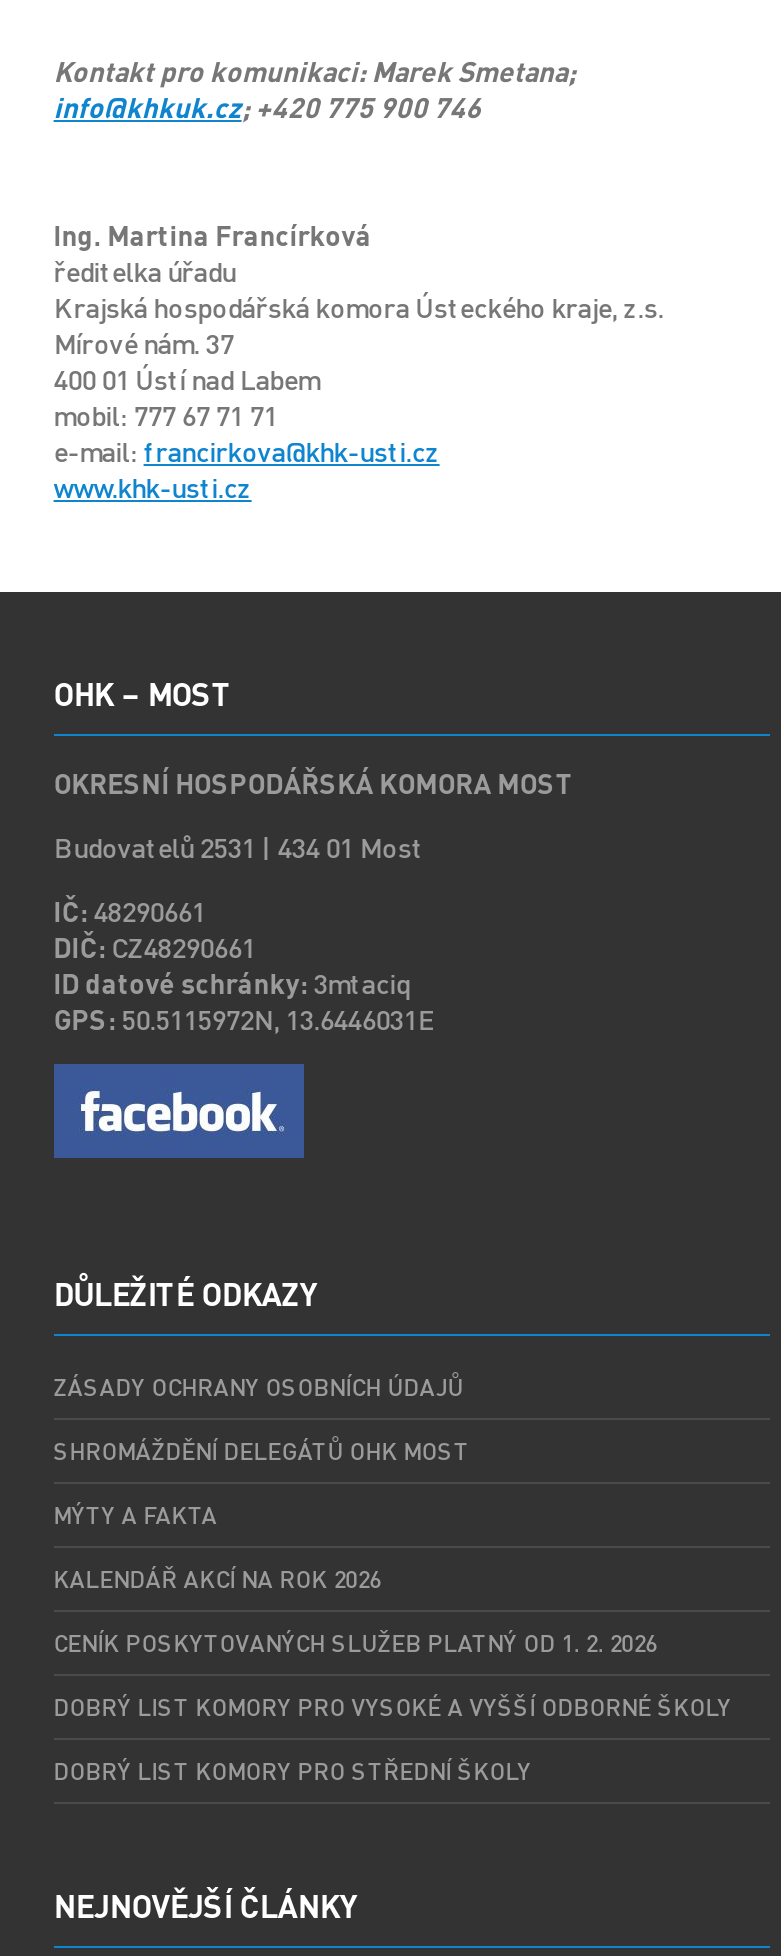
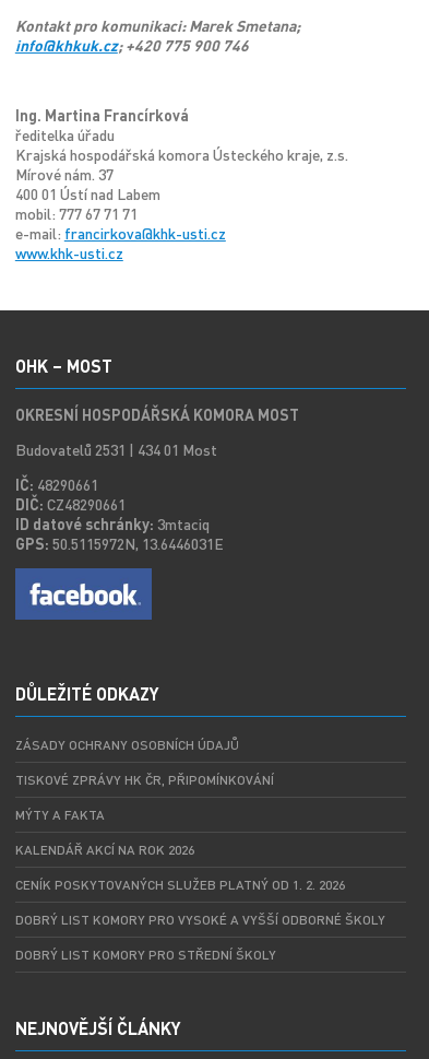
- SHROMÁŽDĚNÍ DELEGÁTŮ OHK MOST
+ TISKOVÉ ZPRÁVY HK ČR, PŘIPOMÍNKOVÁNÍ
